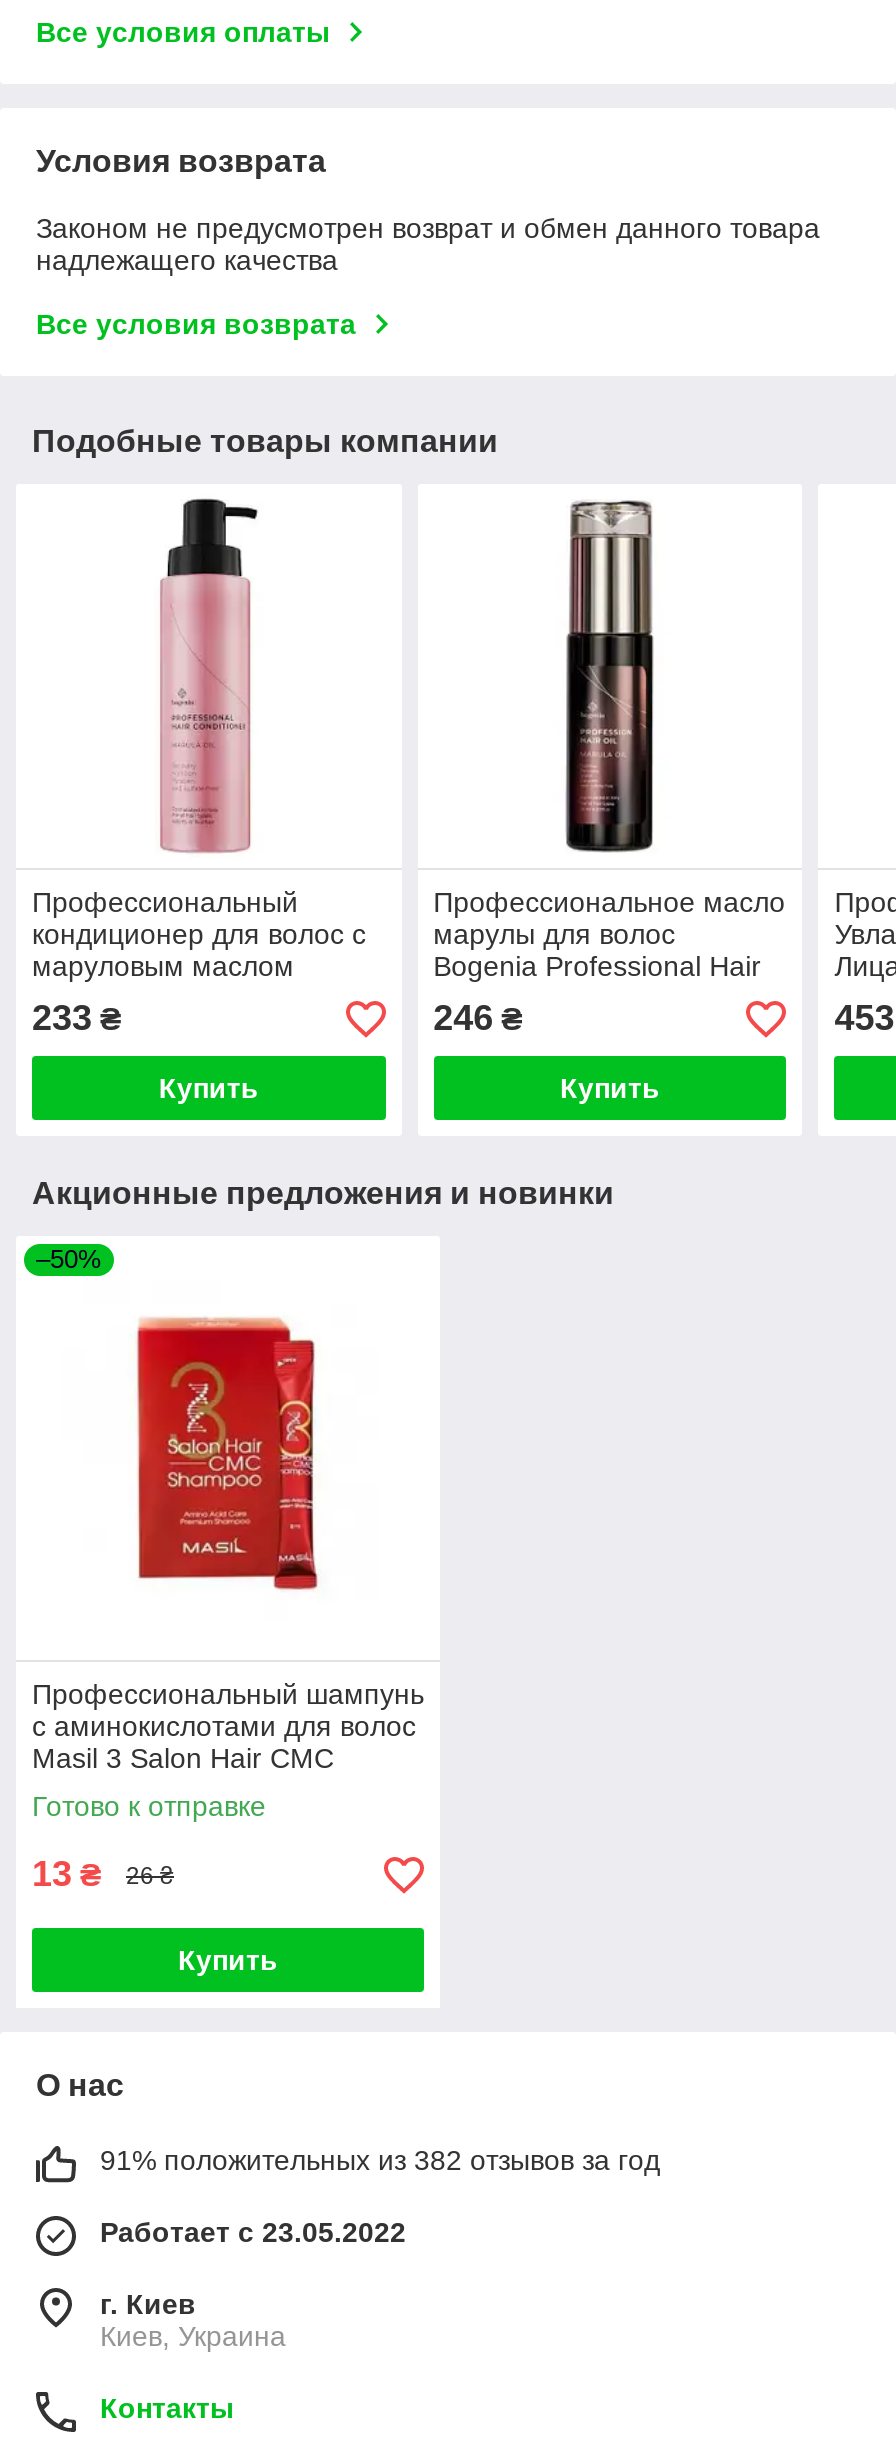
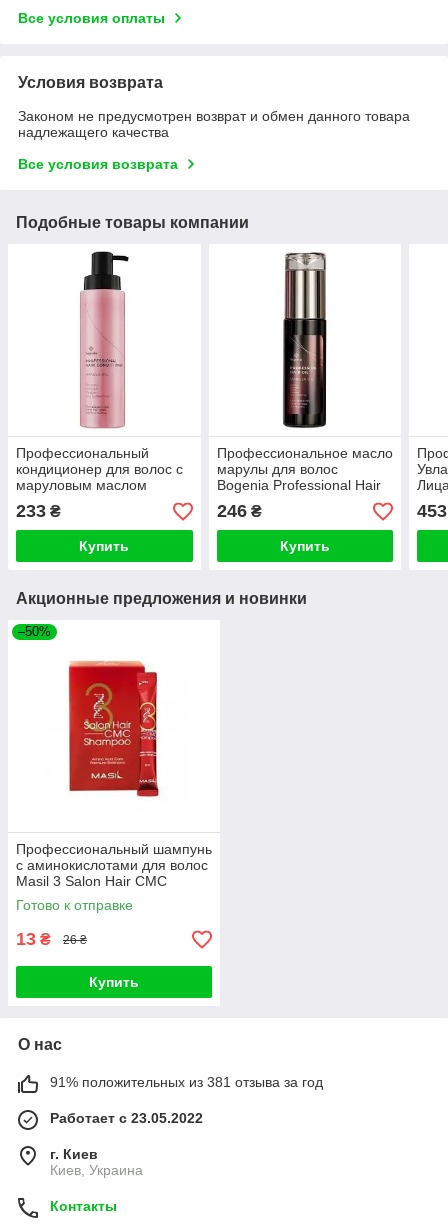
- 91% положительных из 382 отзывов за год
+ 91% положительных из 381 отзыва за год
